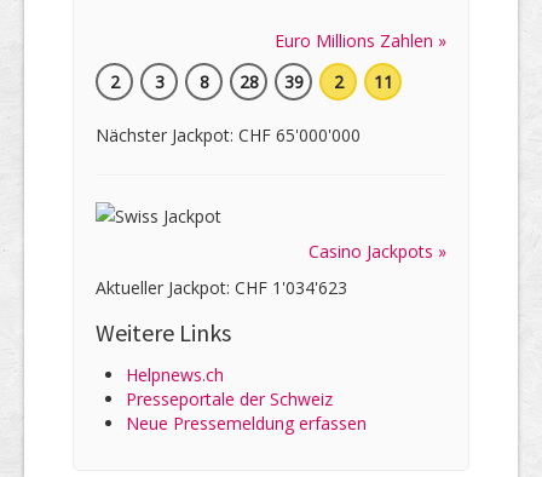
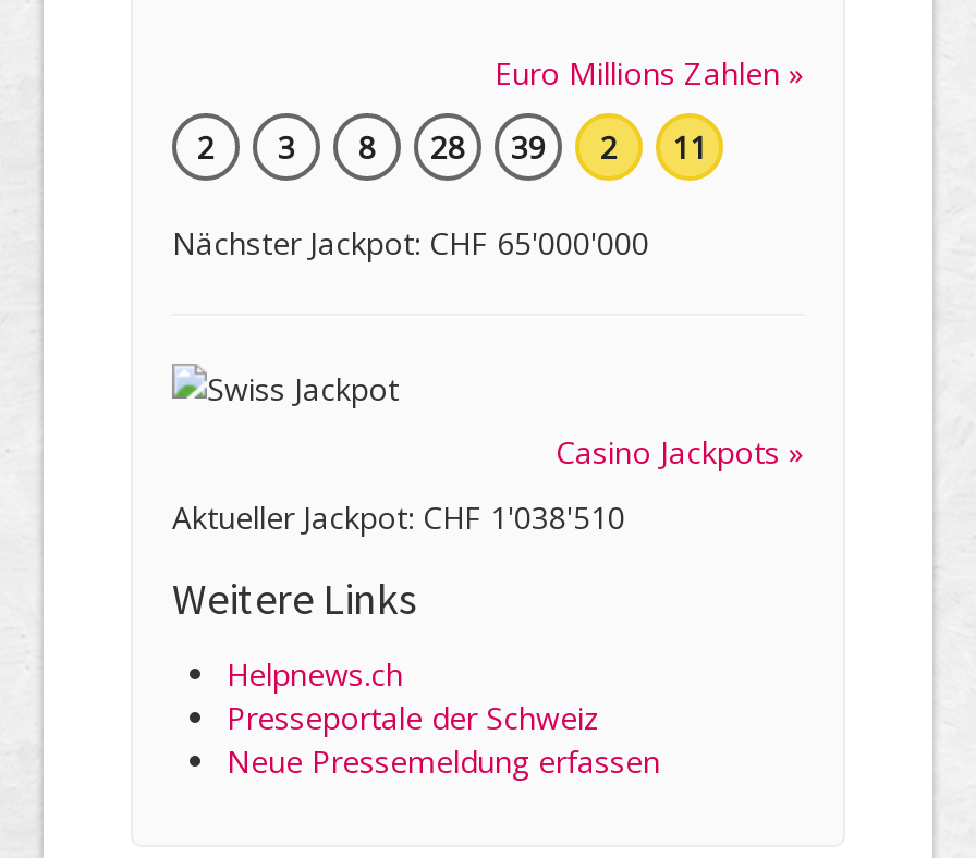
- Aktueller Jackpot: CHF 1'034'623
+ Aktueller Jackpot: CHF 1'038'510
